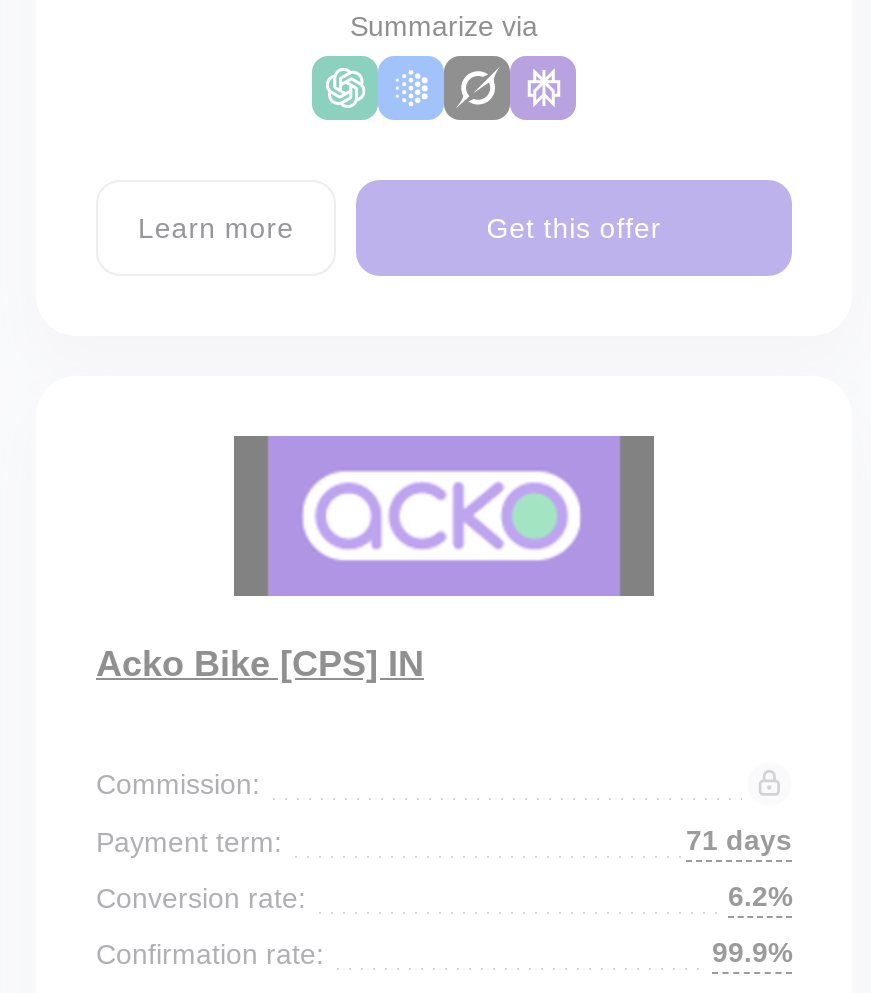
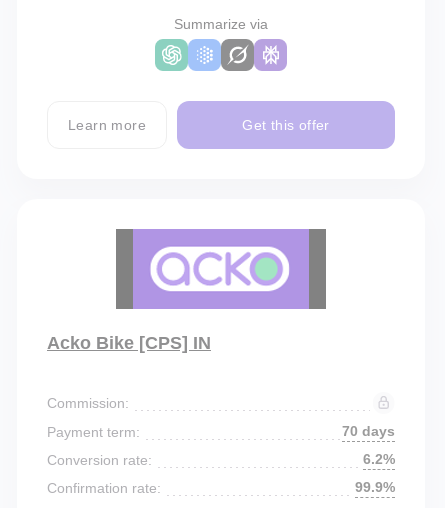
- 71 days
+ 70 days
